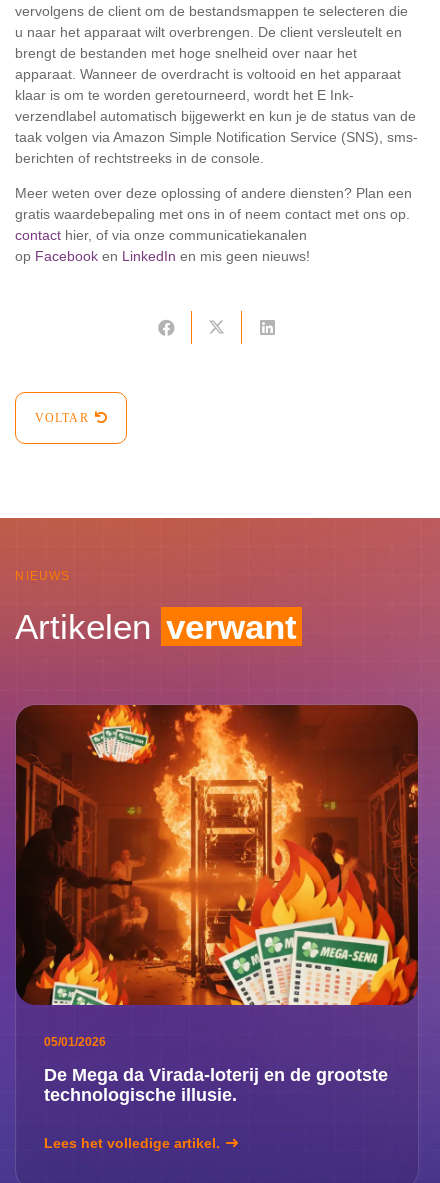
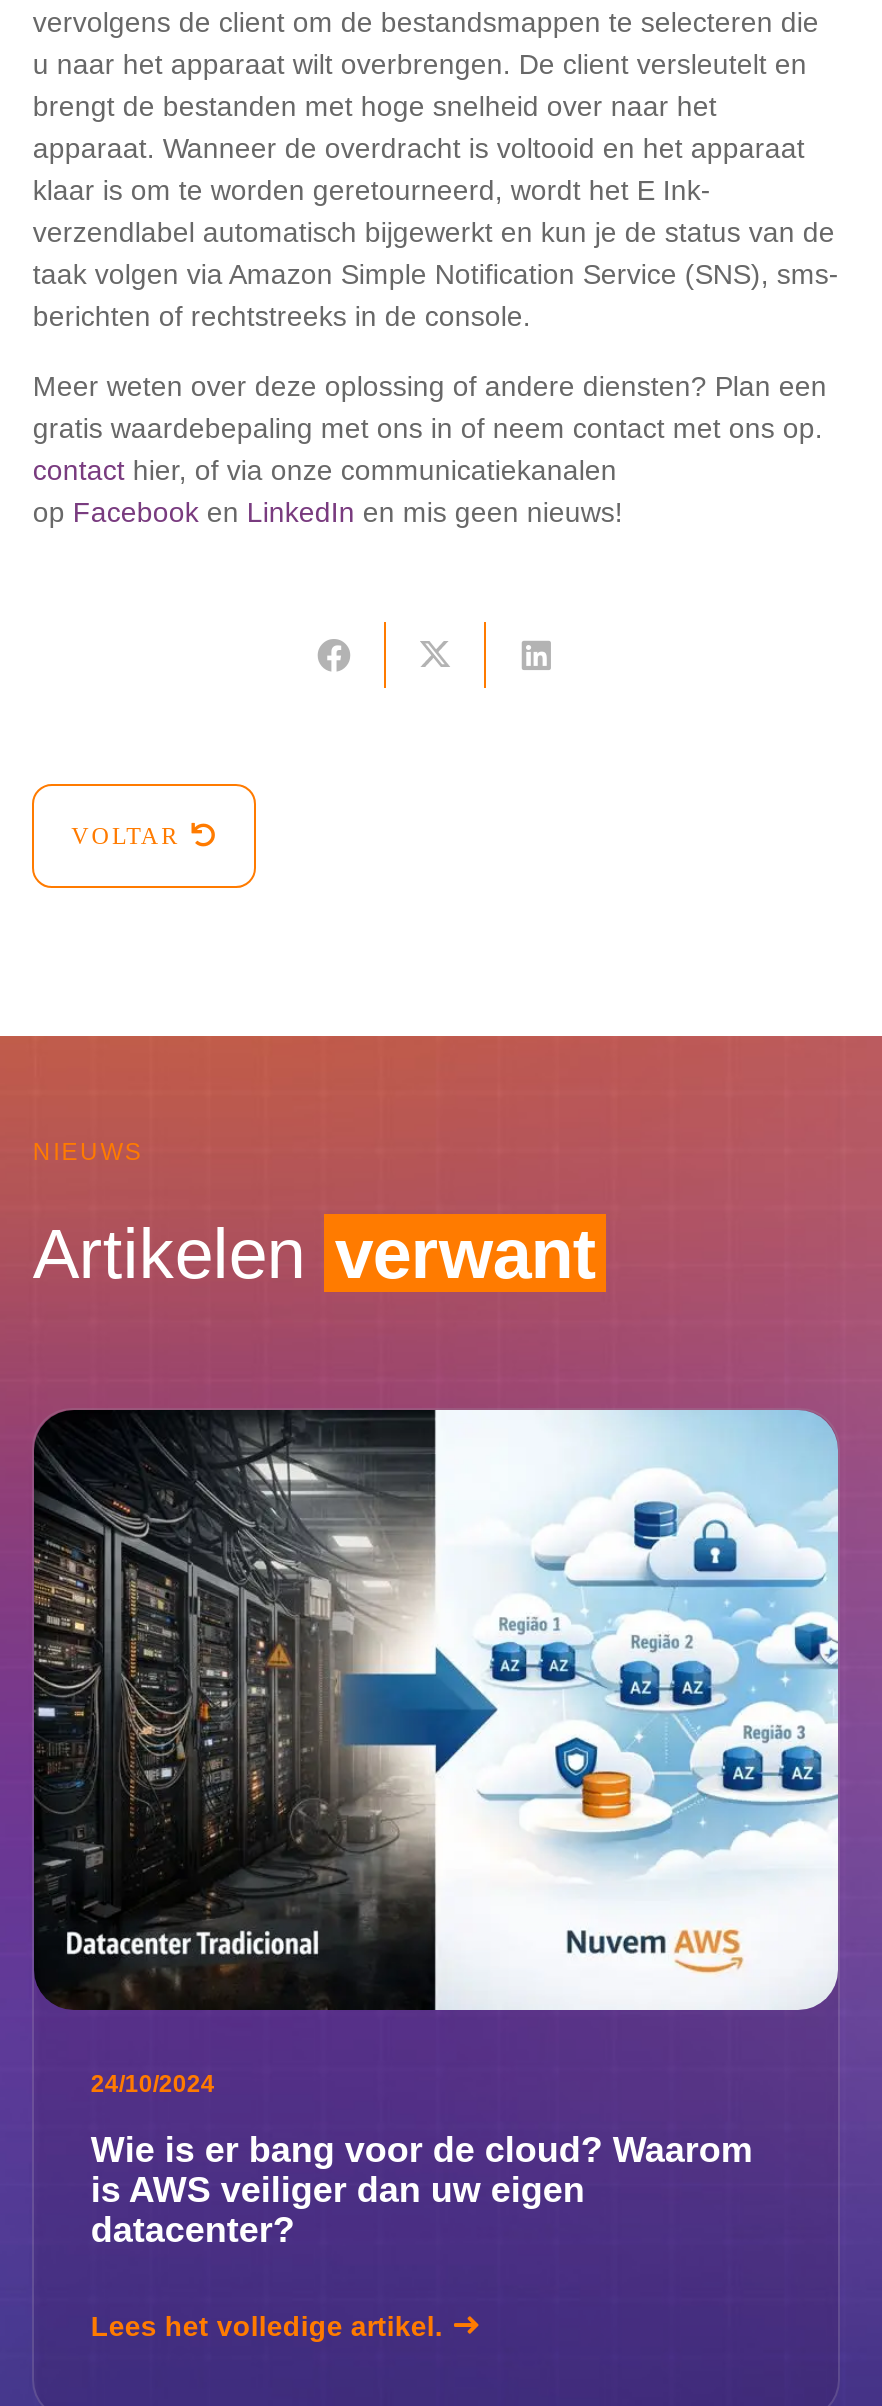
- [image]
- 05/01/2026
+ [image]
+ 24/10/2024

- De Mega da Virada-loterij en de grootste
- technologische illusie.
+ Wie is er bang voor de cloud? Waarom
+ is AWS veiliger dan uw eigen
+ datacenter?
